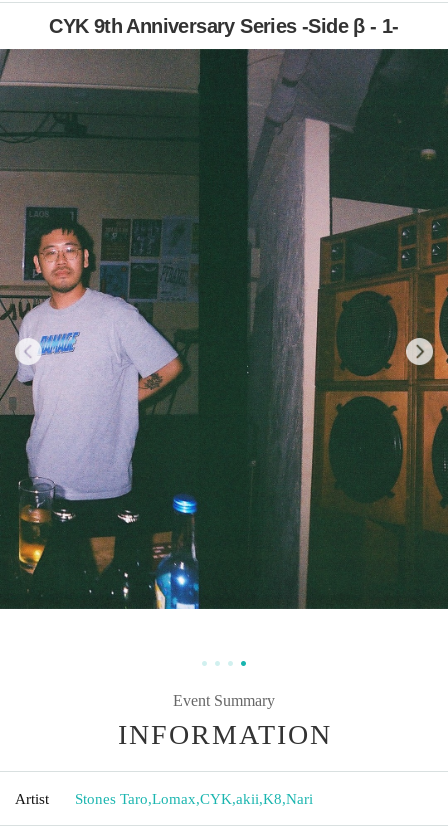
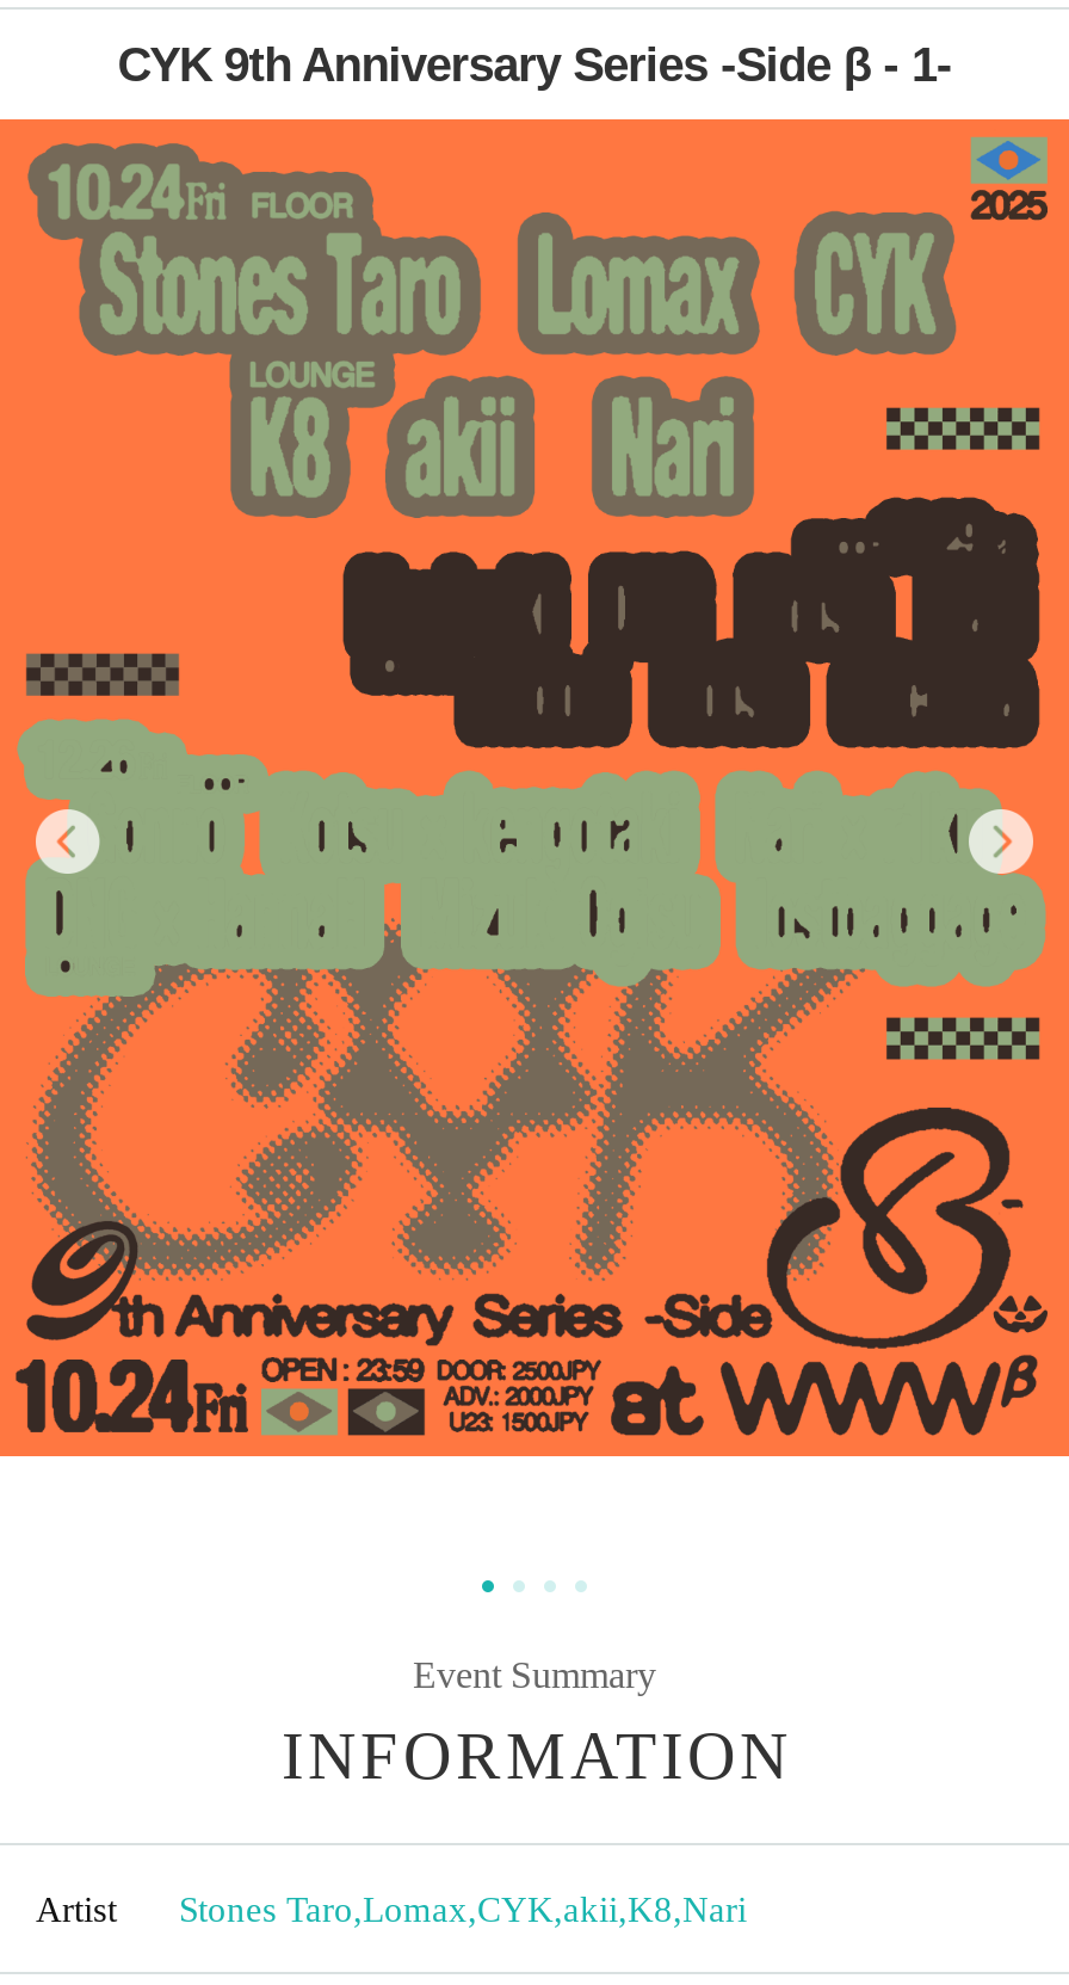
- [image]
+ [image]
